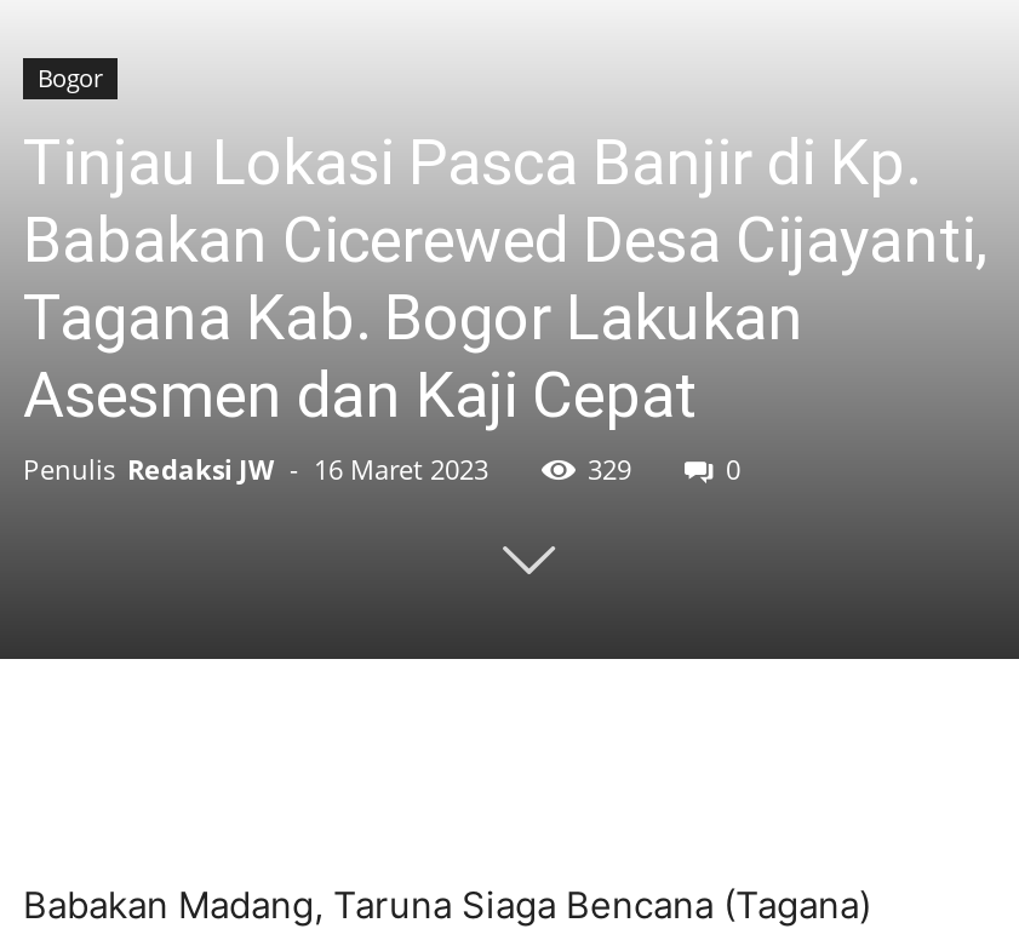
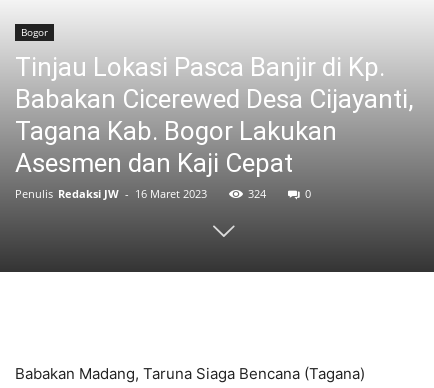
- 329
+ 324
